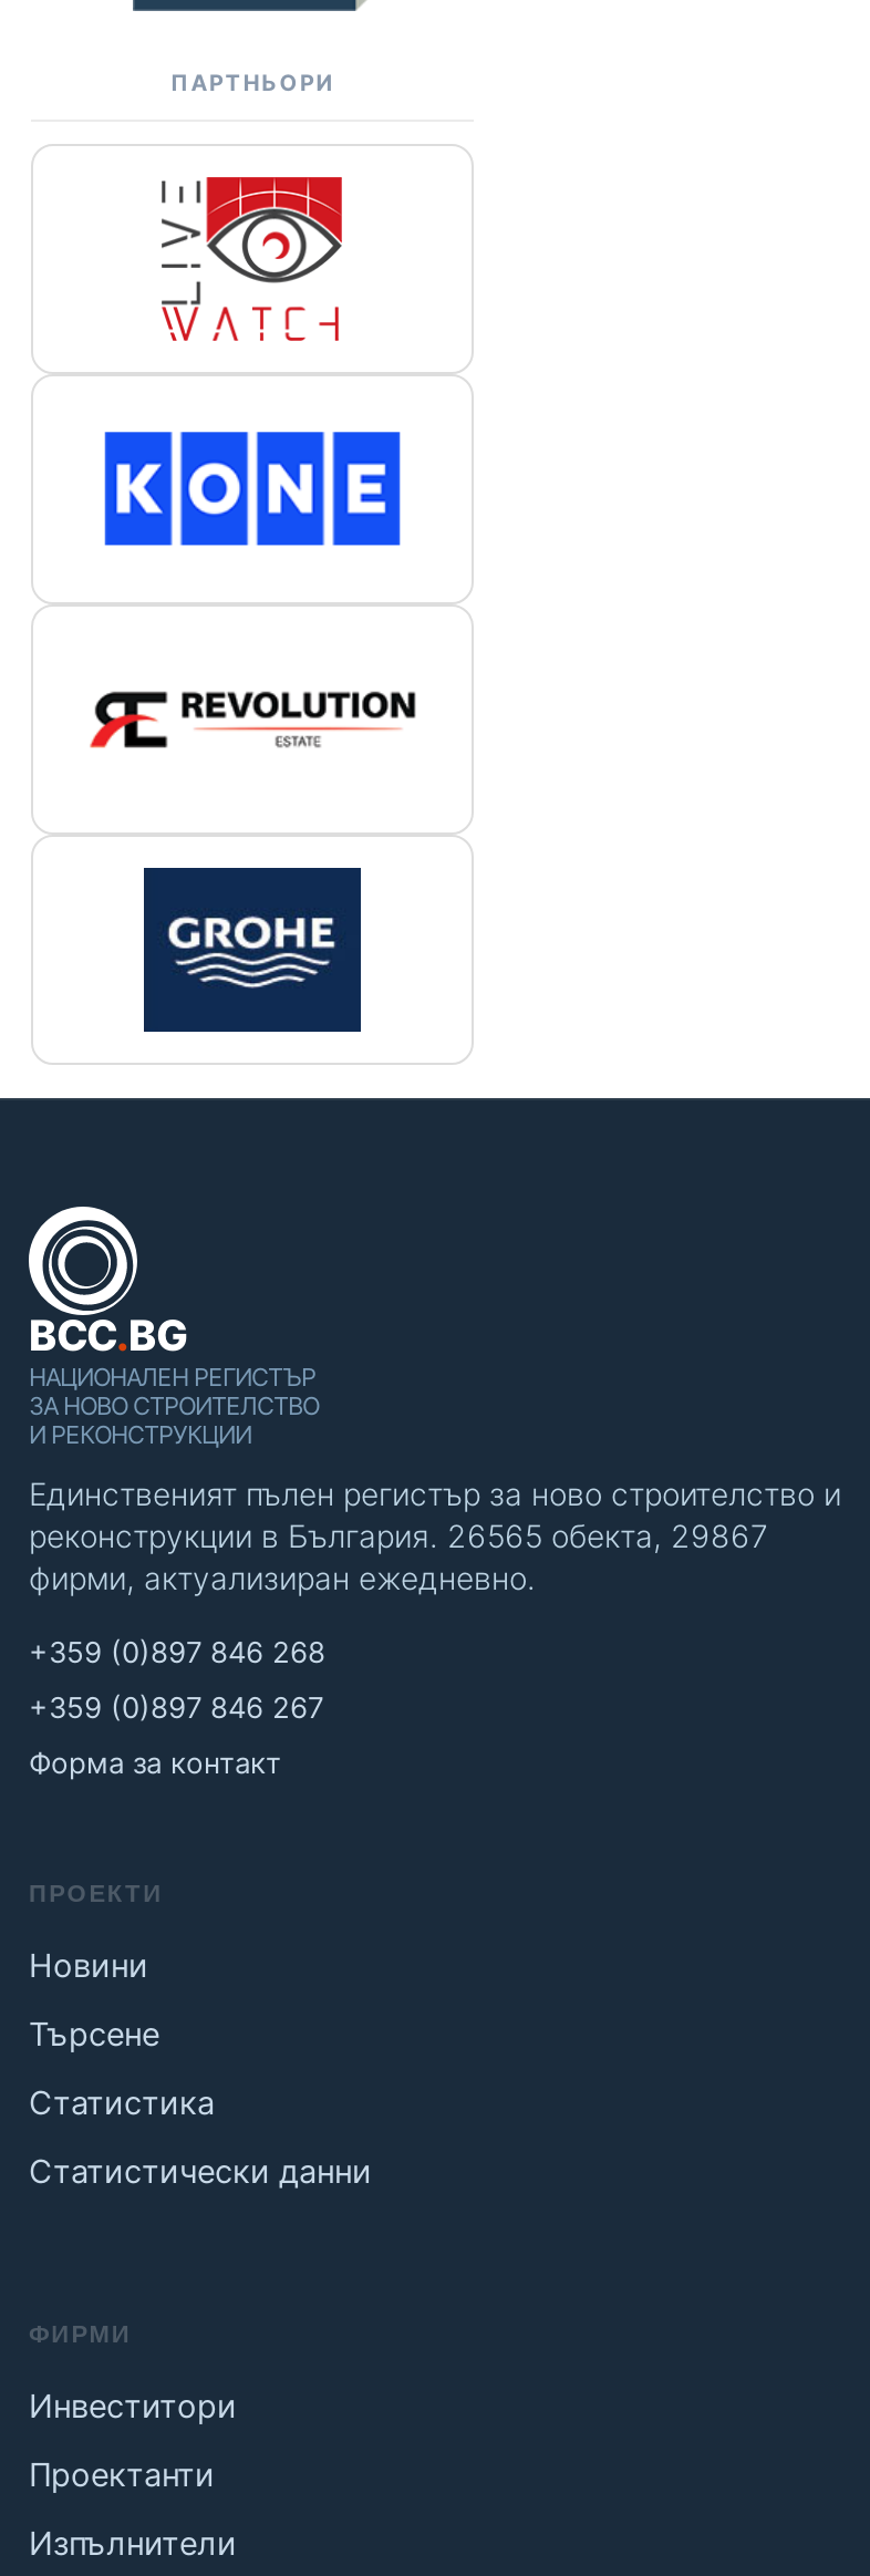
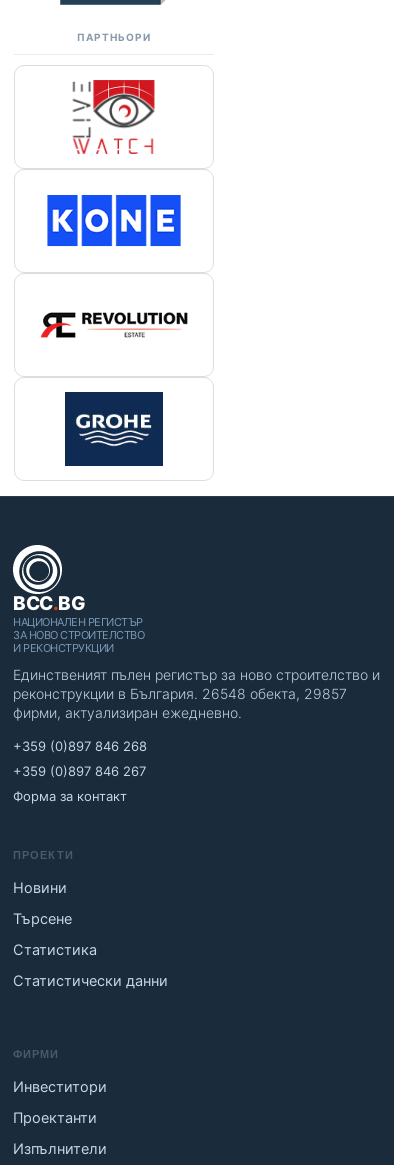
- реконструкции в България. 26565 обекта, 29867
+ реконструкции в България. 26548 обекта, 29857
